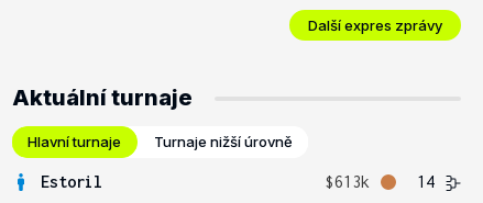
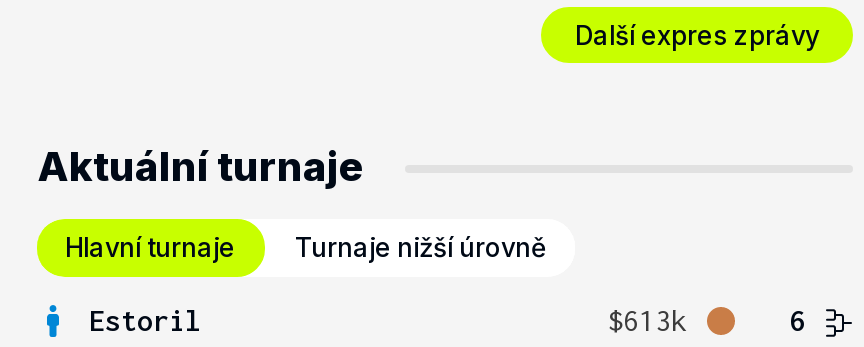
- 14
+ 6
